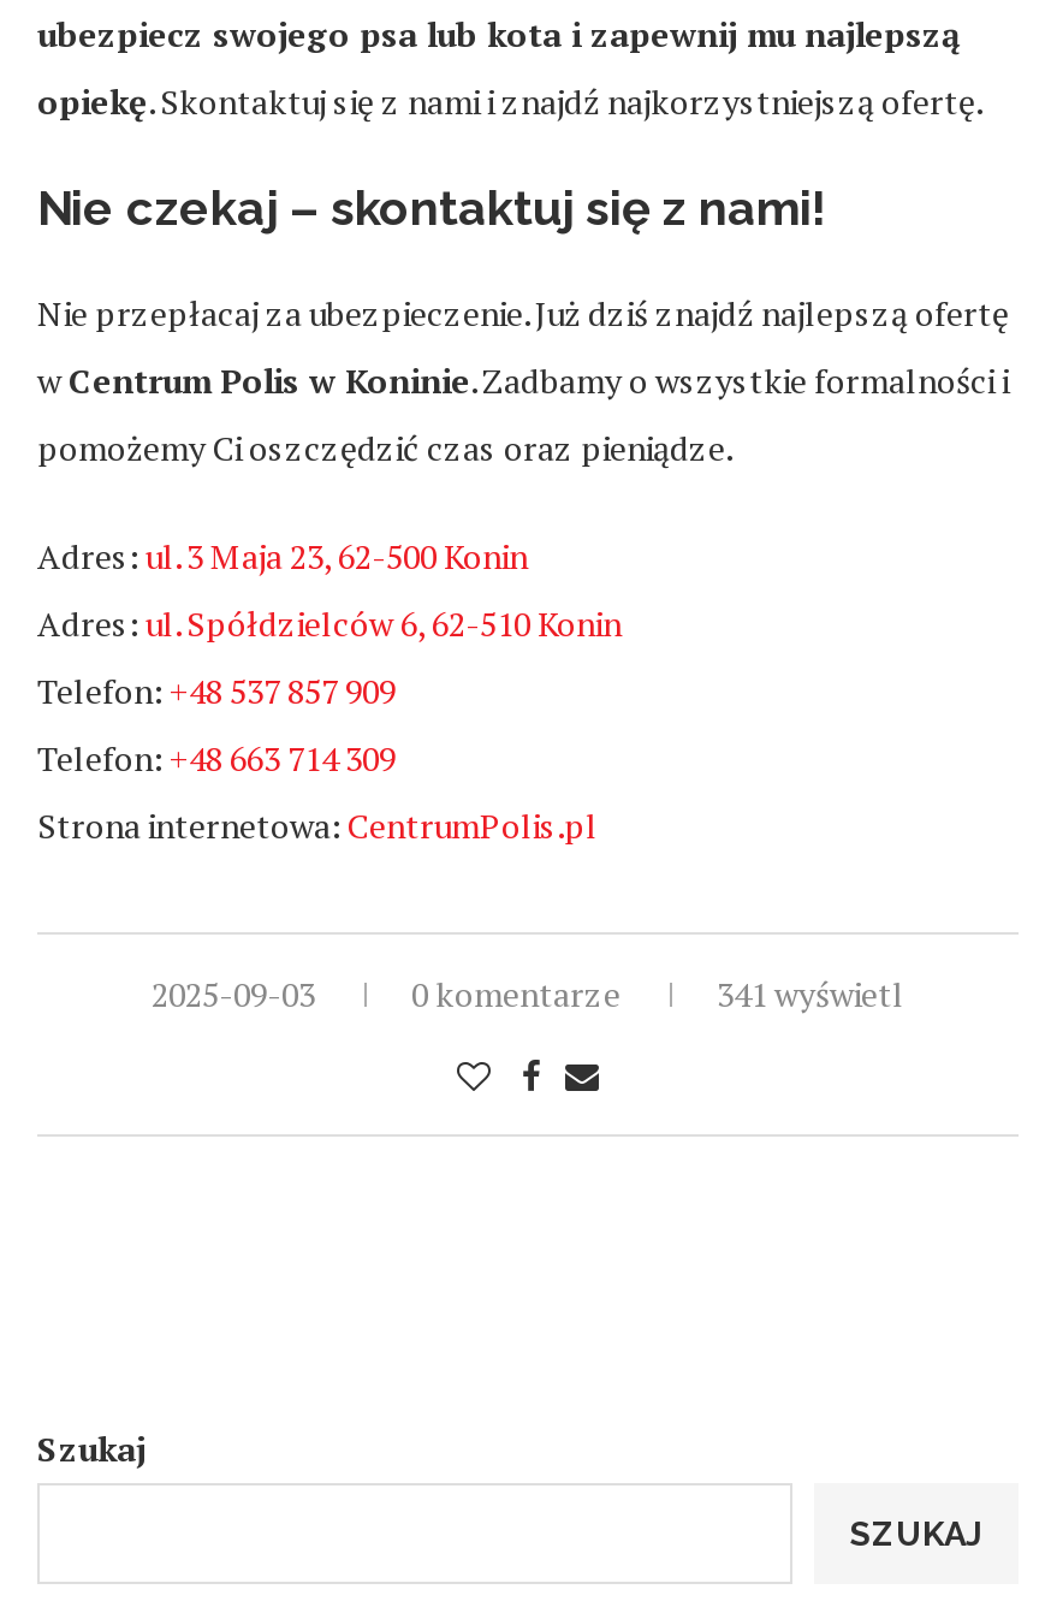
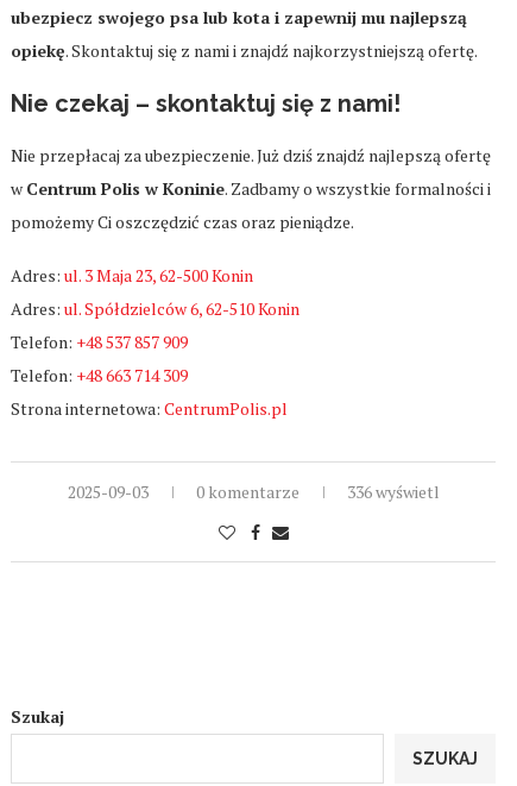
- 341 wyświetl
+ 336 wyświetl
